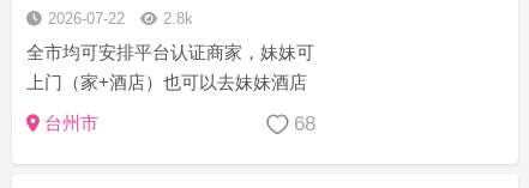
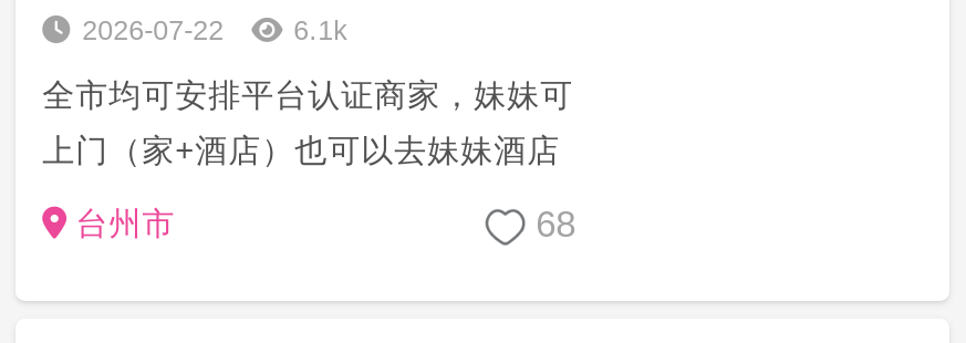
- 2.8k
+ 6.1k
